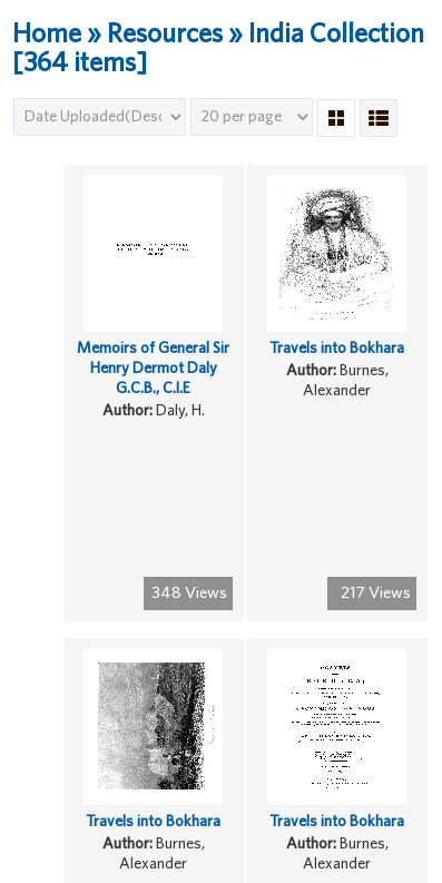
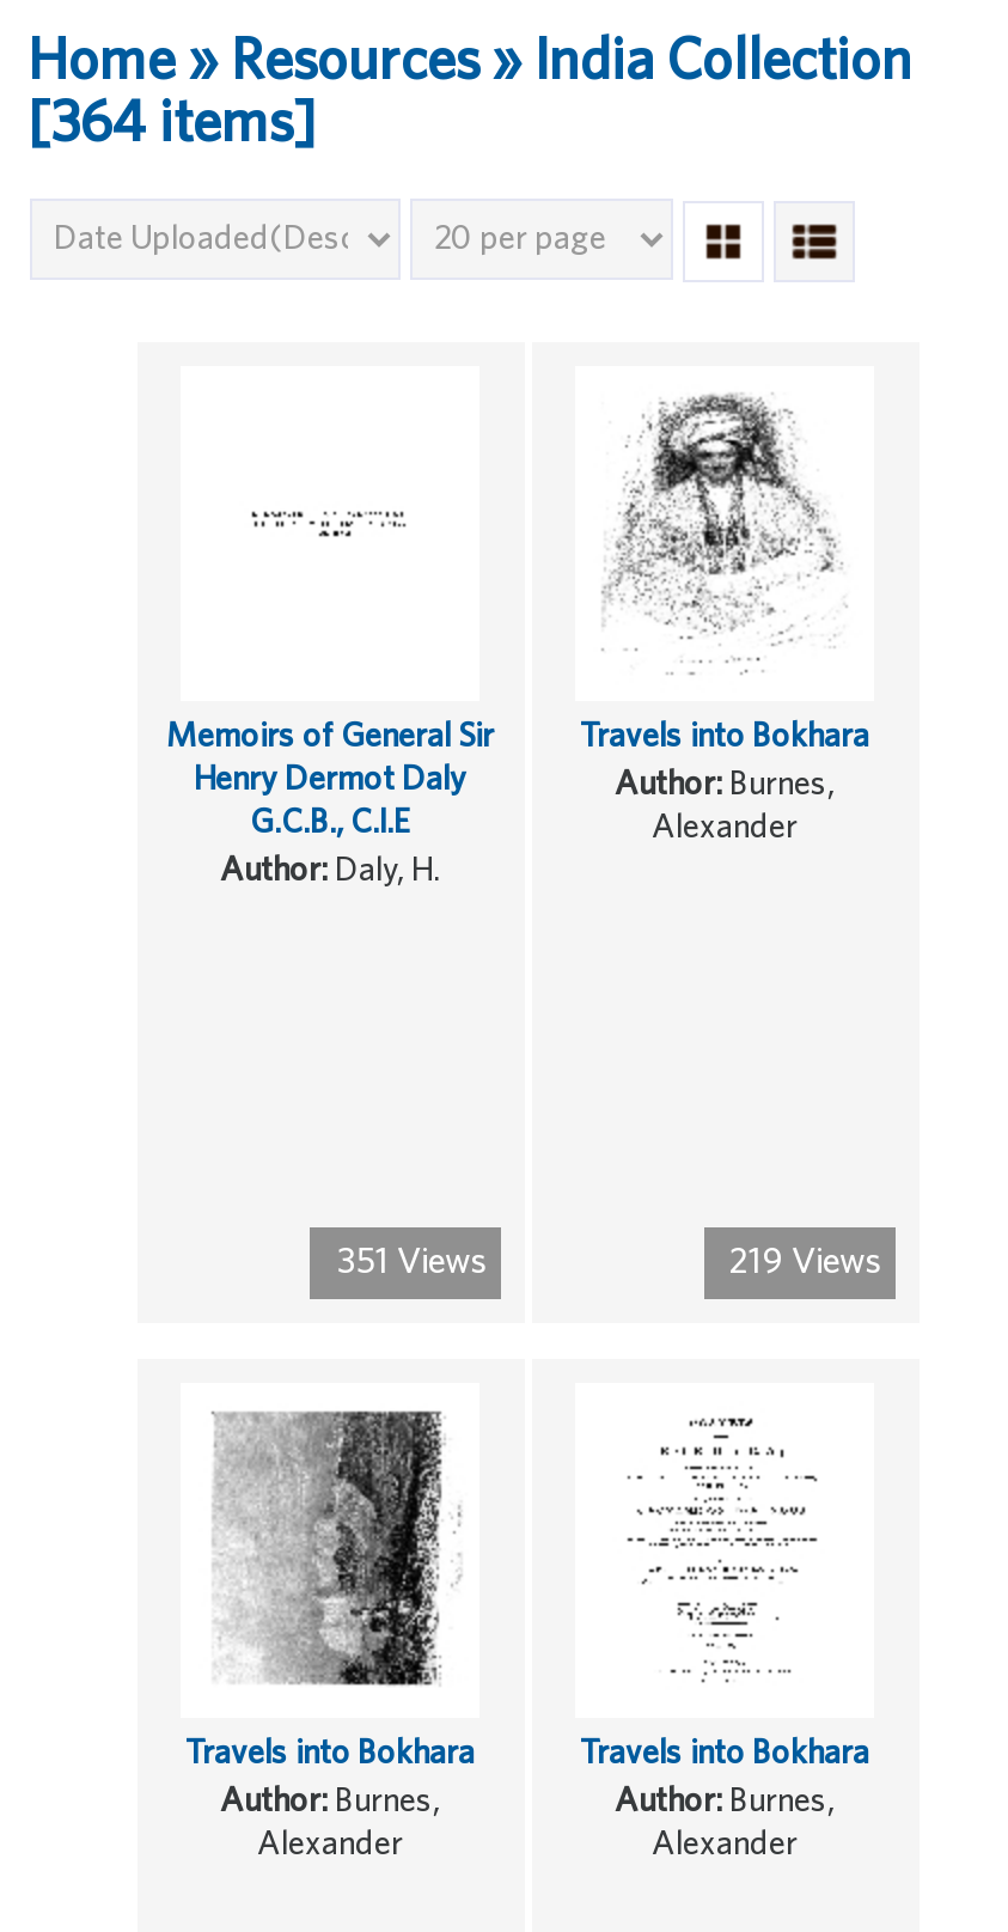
- 348 Views
+ 351 Views

- 217 Views
+ 219 Views
